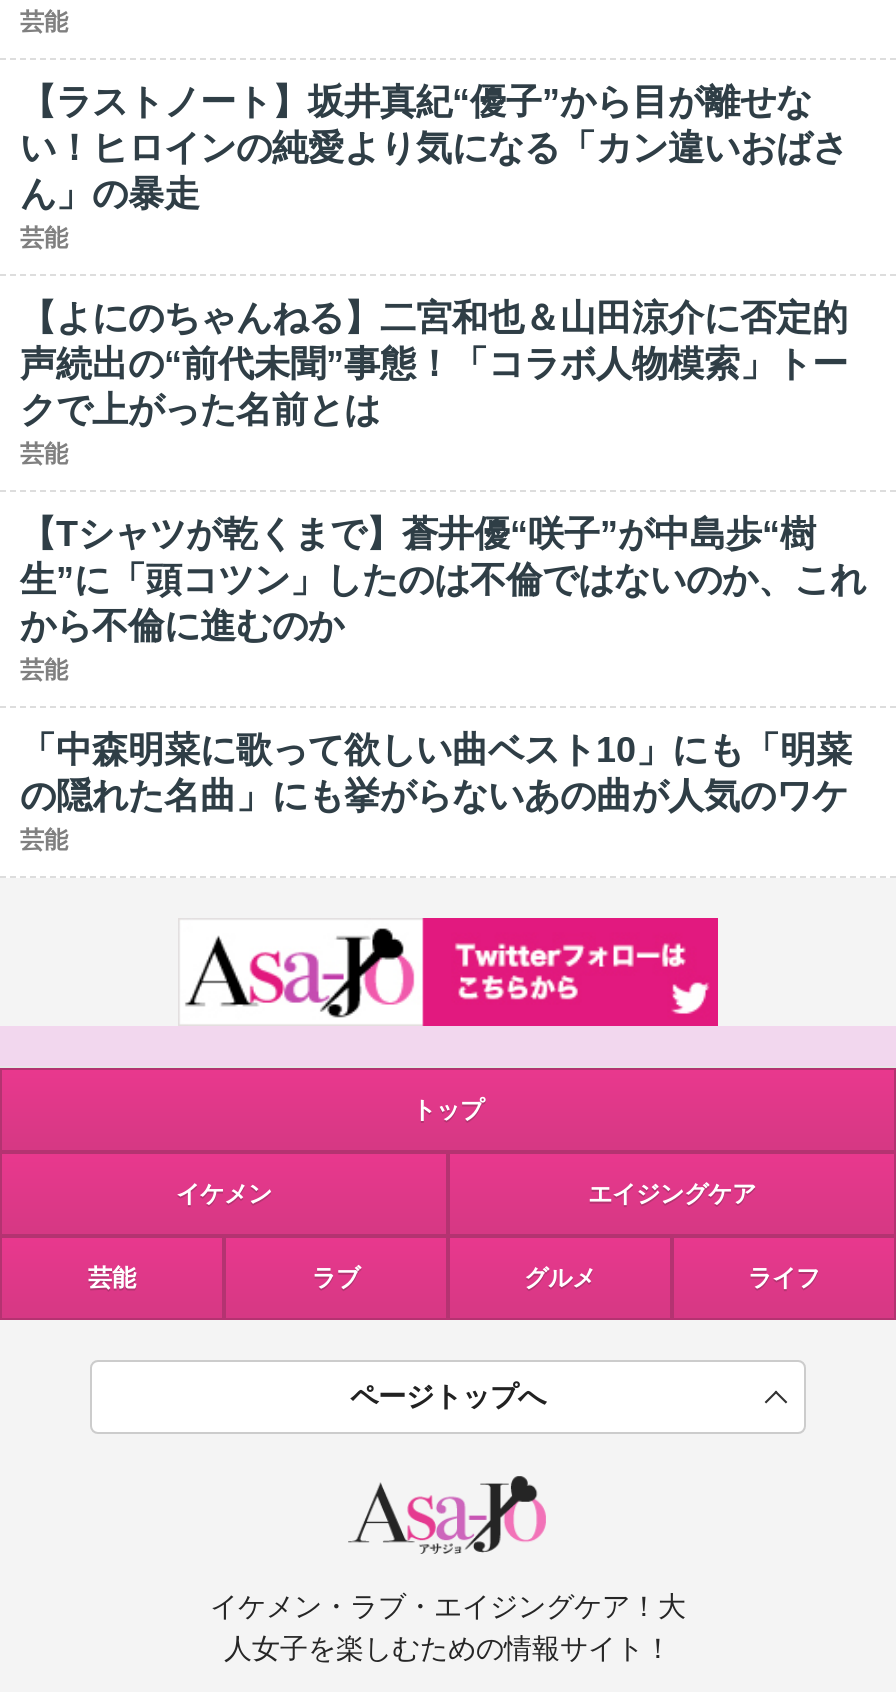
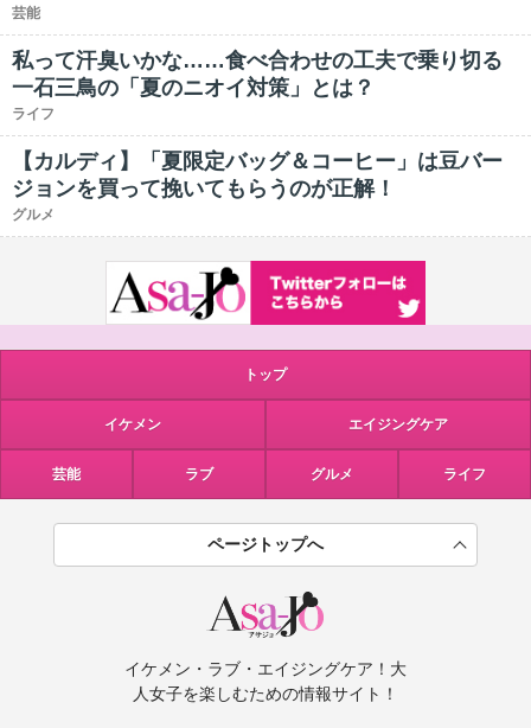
- 【ラストノート】坂井真紀“優子”から目が離せな
- い！ヒロインの純愛より気になる「カン違いおばさ
- ん」の暴走
- 芸能
- 【よにのちゃんねる】二宮和也＆山田涼介に否定的
- 声続出の“前代未聞”事態！「コラボ人物模索」トー
- クで上がった名前とは
- 芸能
- 【Tシャツが乾くまで】蒼井優“咲子”が中島歩“樹
- 生”に「頭コツン」したのは不倫ではないのか、これ
- から不倫に進むのか
- 芸能
- 「中森明菜に歌って欲しい曲ベスト10」にも「明菜
- の隠れた名曲」にも挙がらないあの曲が人気のワケ
- 芸能
+ 私って汗臭いかな……食べ合わせの工夫で乗り切る
+ 一石三鳥の「夏のニオイ対策」とは？
+ ライフ
+ 【カルディ】「夏限定バッグ＆コーヒー」は豆バー
+ ジョンを買って挽いてもらうのが正解！
+ グルメ
